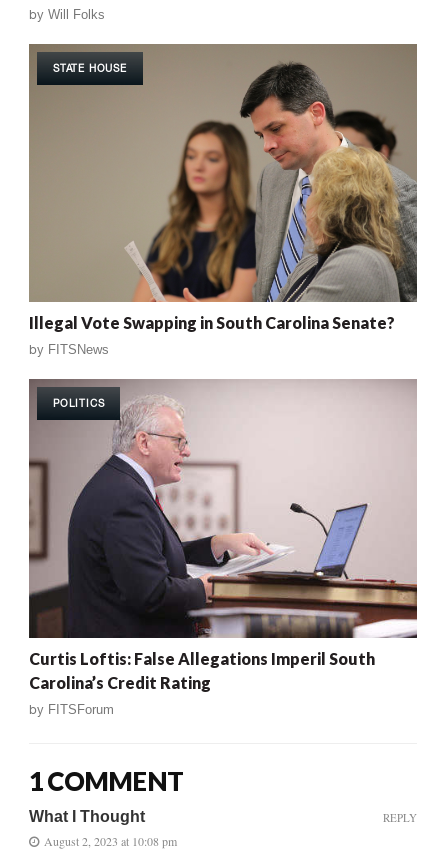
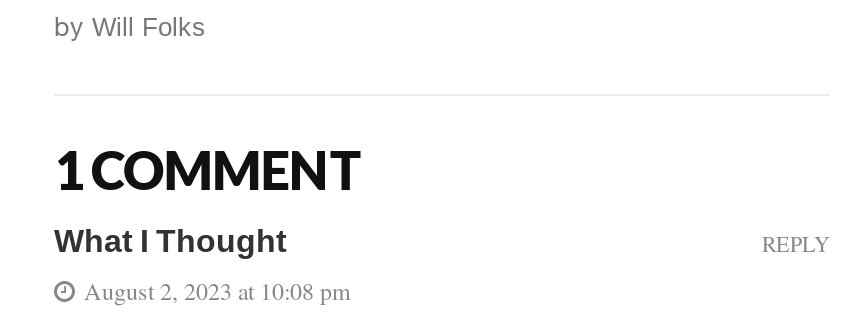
- [image]
- STATE HOUSE

- Illegal Vote Swapping in South Carolina Senate?
- by FITSNews

- [image]
- POLITICS

- Curtis Loftis: False Allegations Imperil South
- Carolina’s Credit Rating
- by FITSForum
